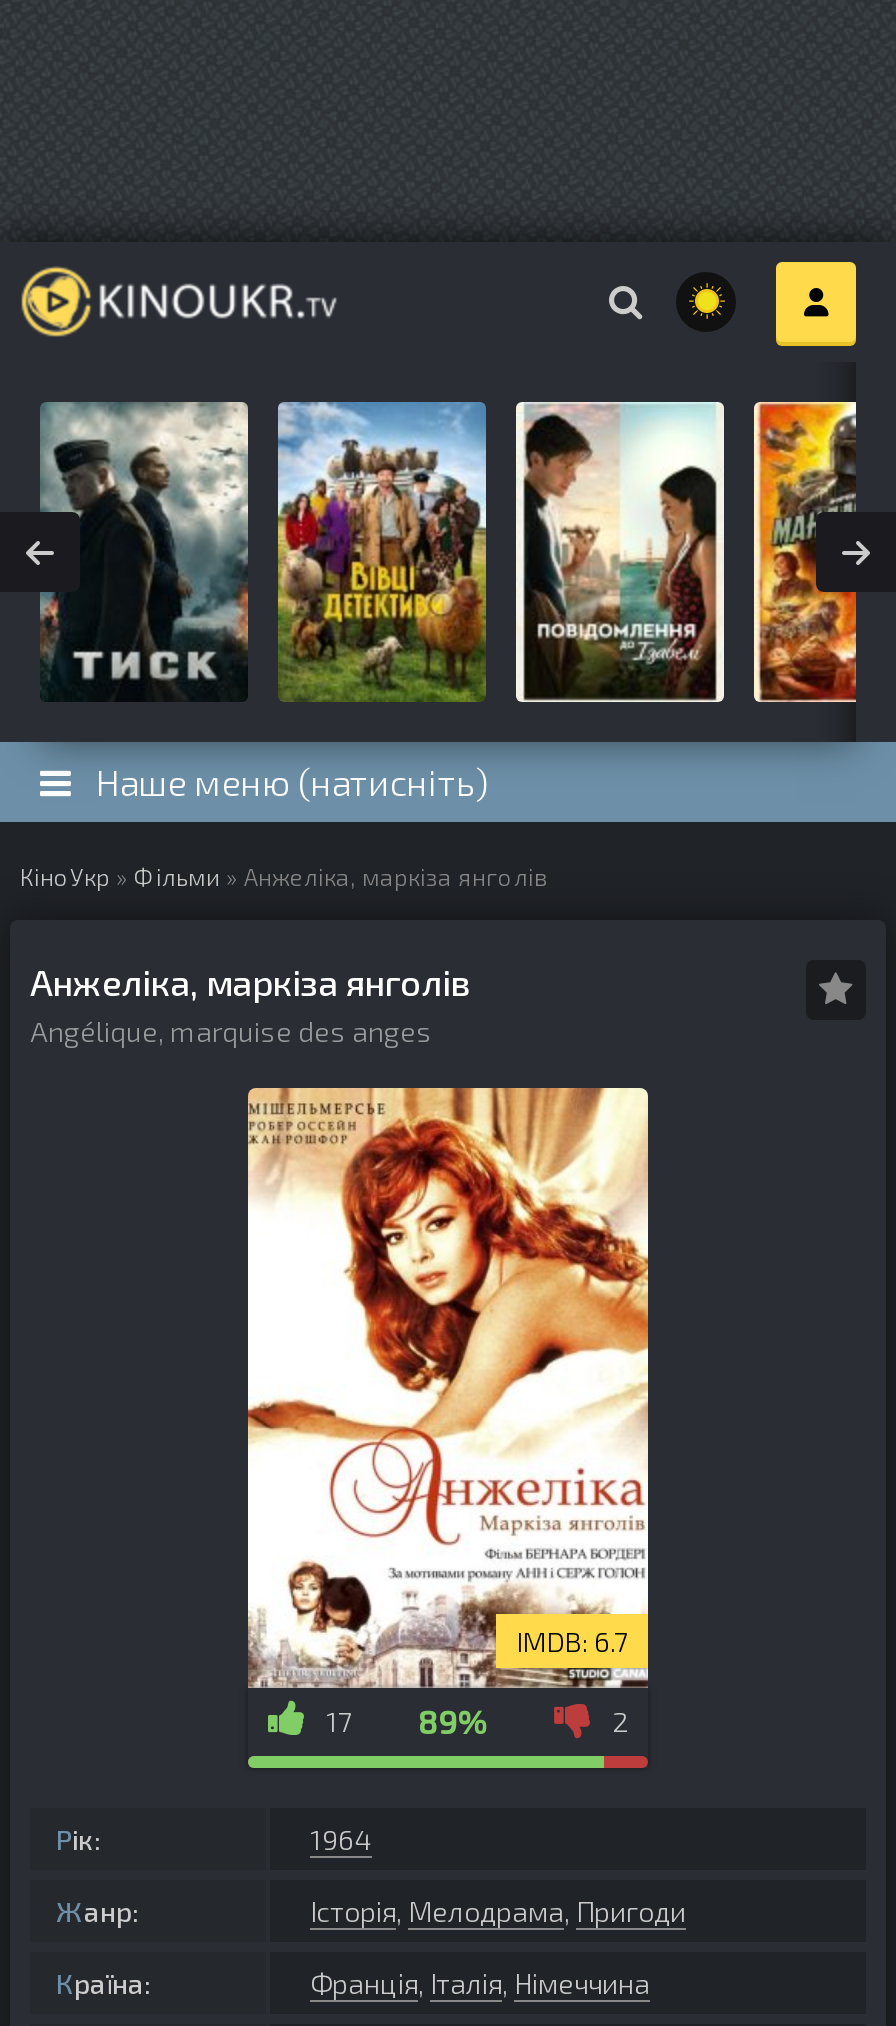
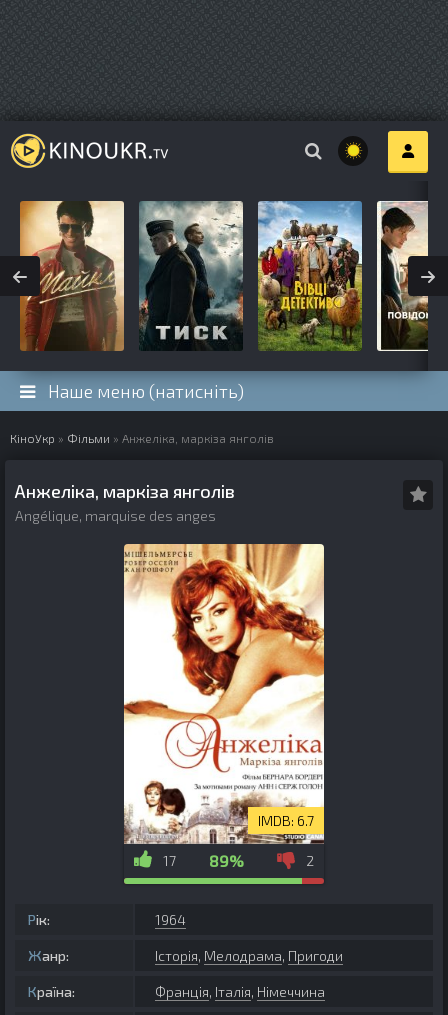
- [image]
+ [image]

- [image]
+ [image]

- [image]
+ [image]

- [image]
+ [image]
